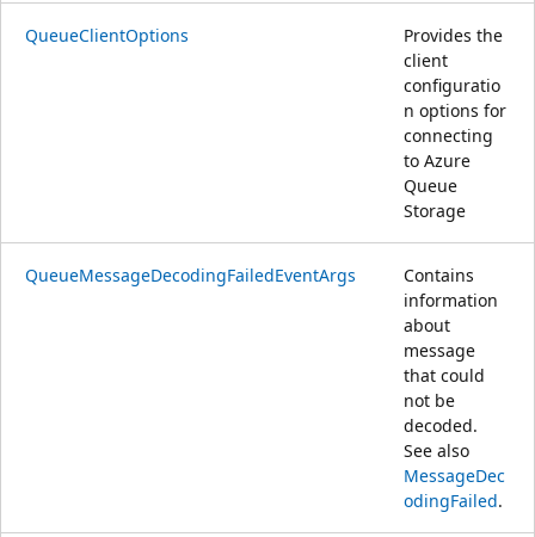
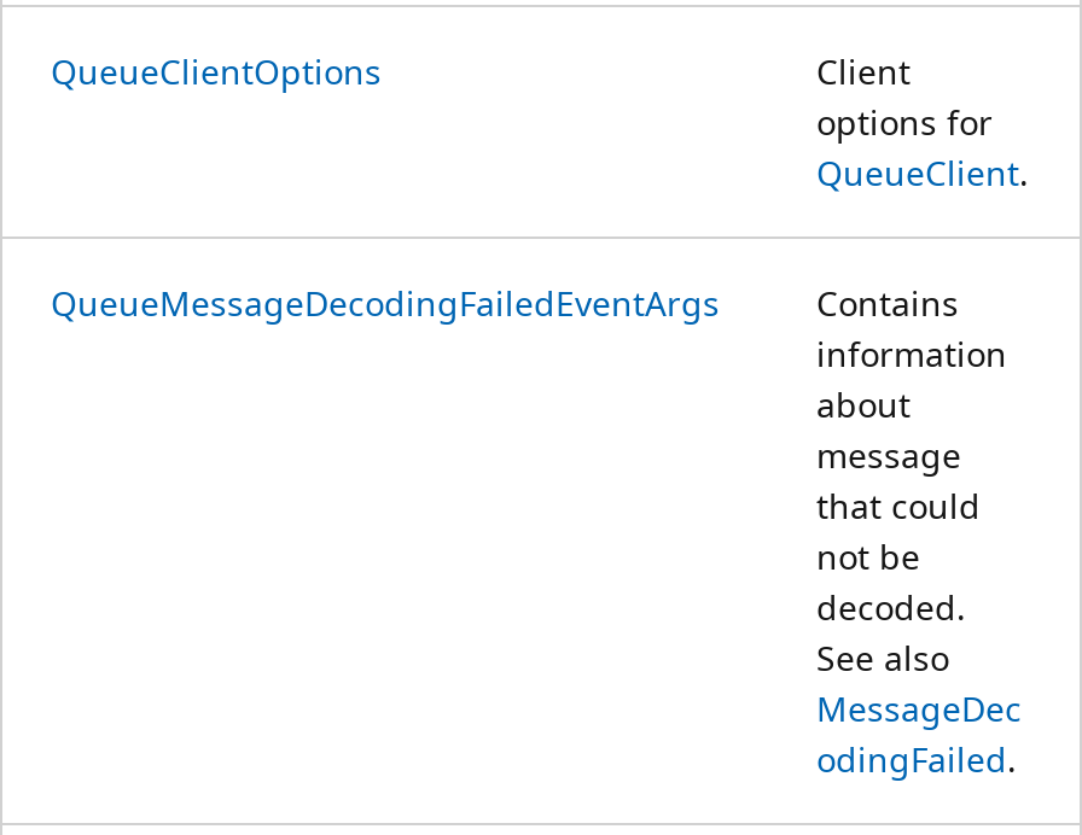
- Provides the
- client
- configuratio
- n options for
- connecting
- to Azure
- Queue
- Storage
+ Client
+ options for
+ QueueClient.
